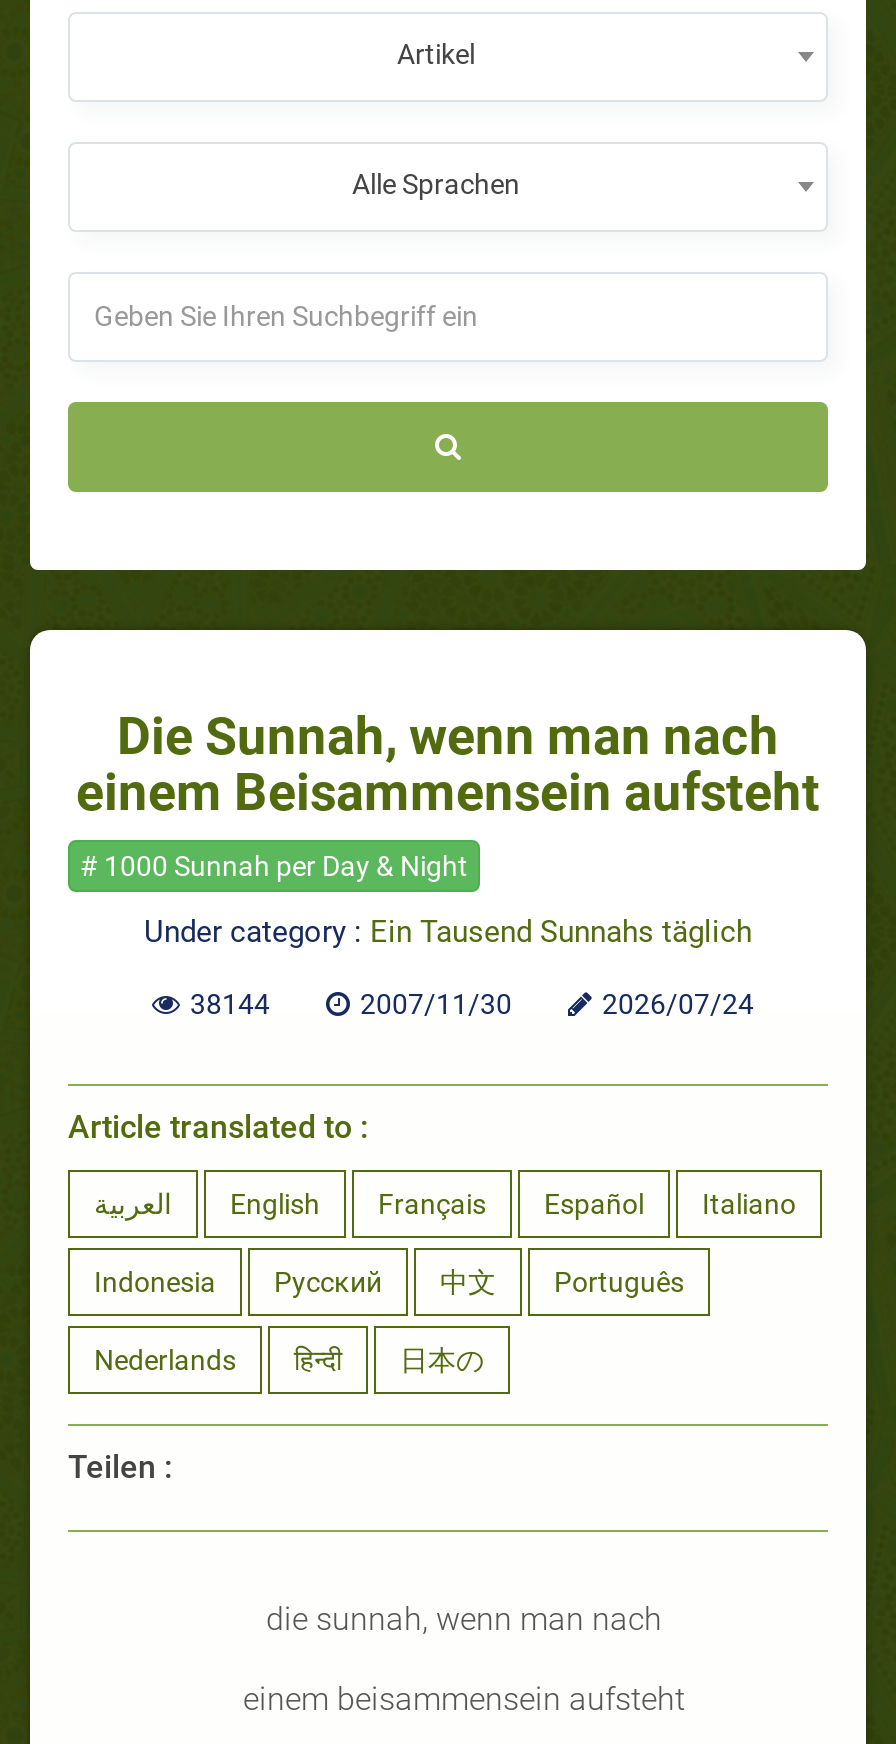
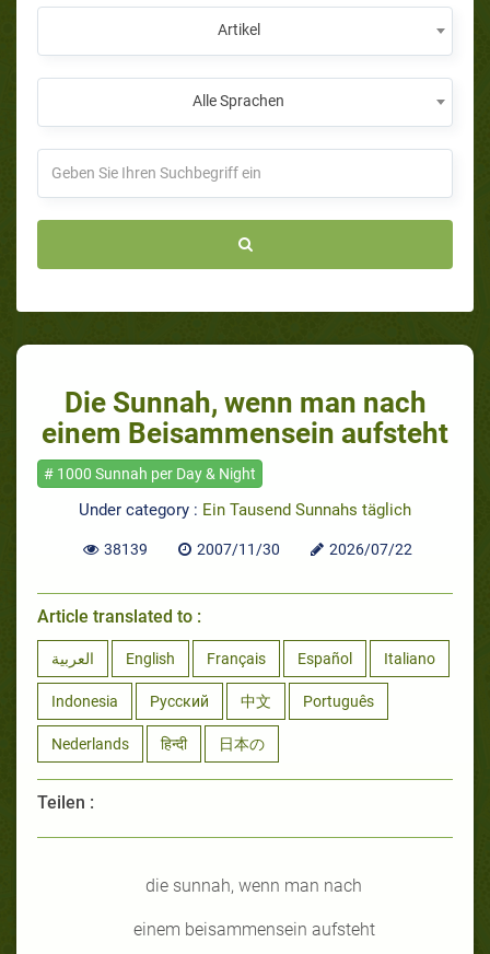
- 38144
+ 38139

- 2026/07/24
+ 2026/07/22
